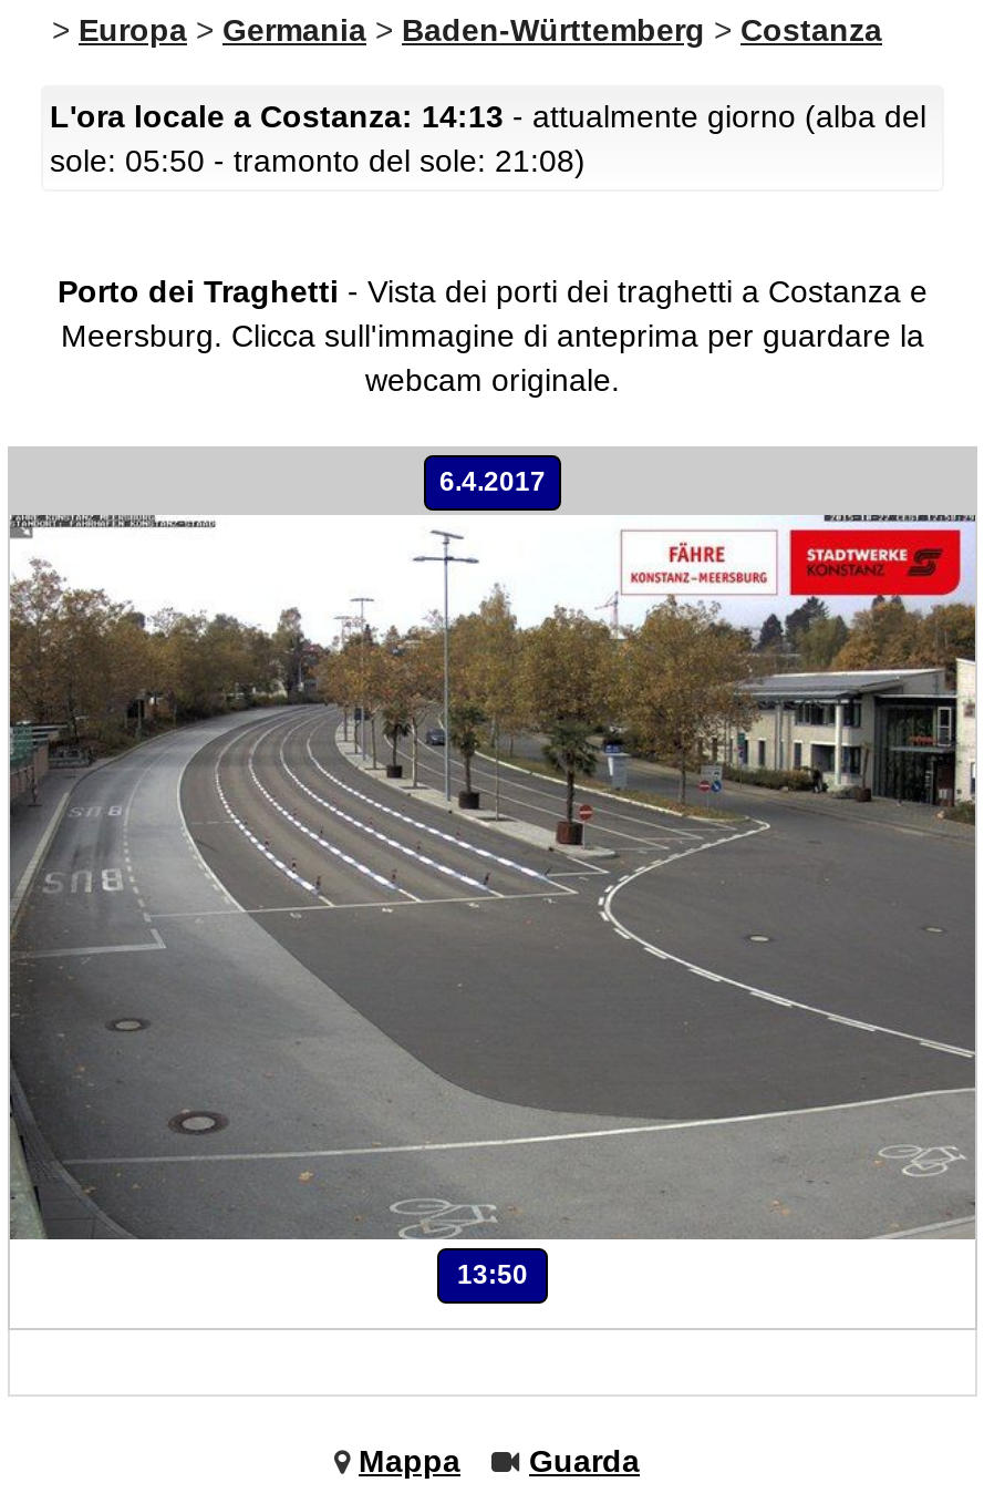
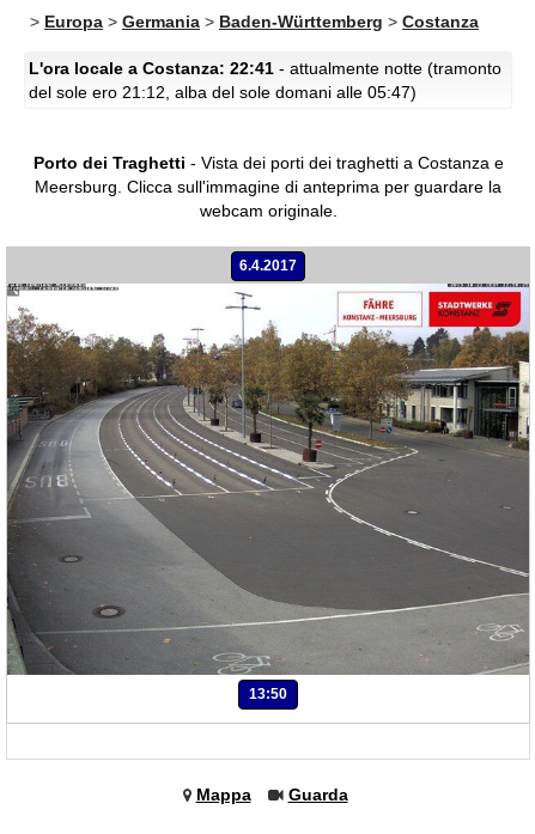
- L'ora locale a Costanza: 14:13 - attualmente giorno (alba del
- sole: 05:50 - tramonto del sole: 21:08)
+ L'ora locale a Costanza: 22:41 - attualmente notte (tramonto
+ del sole ero 21:12, alba del sole domani alle 05:47)
